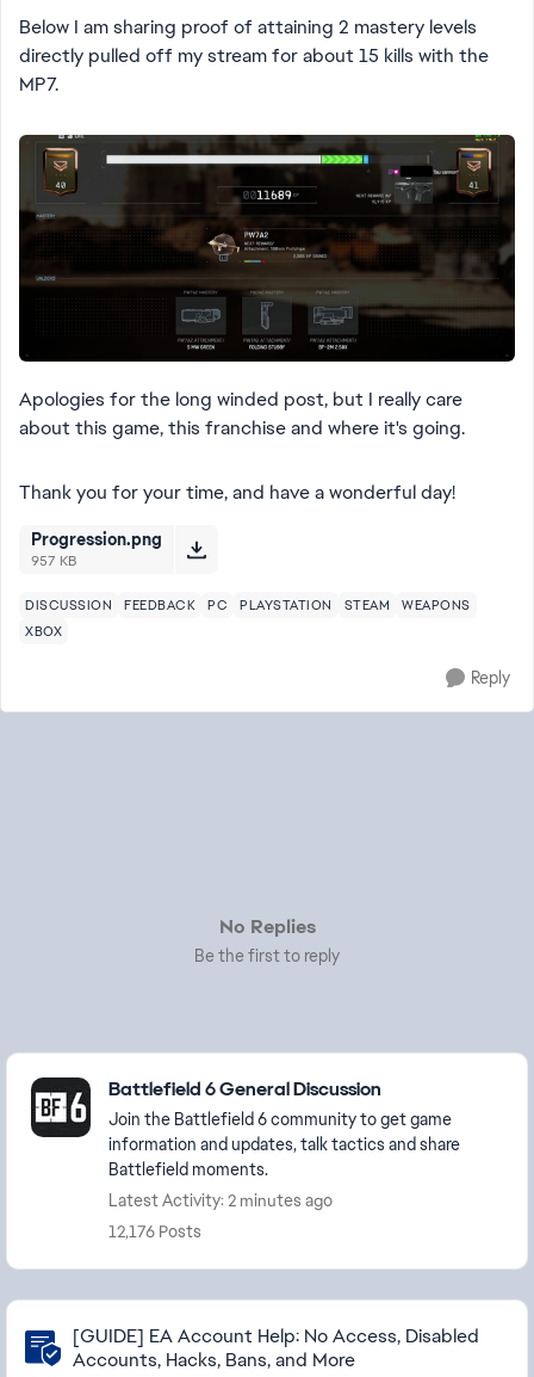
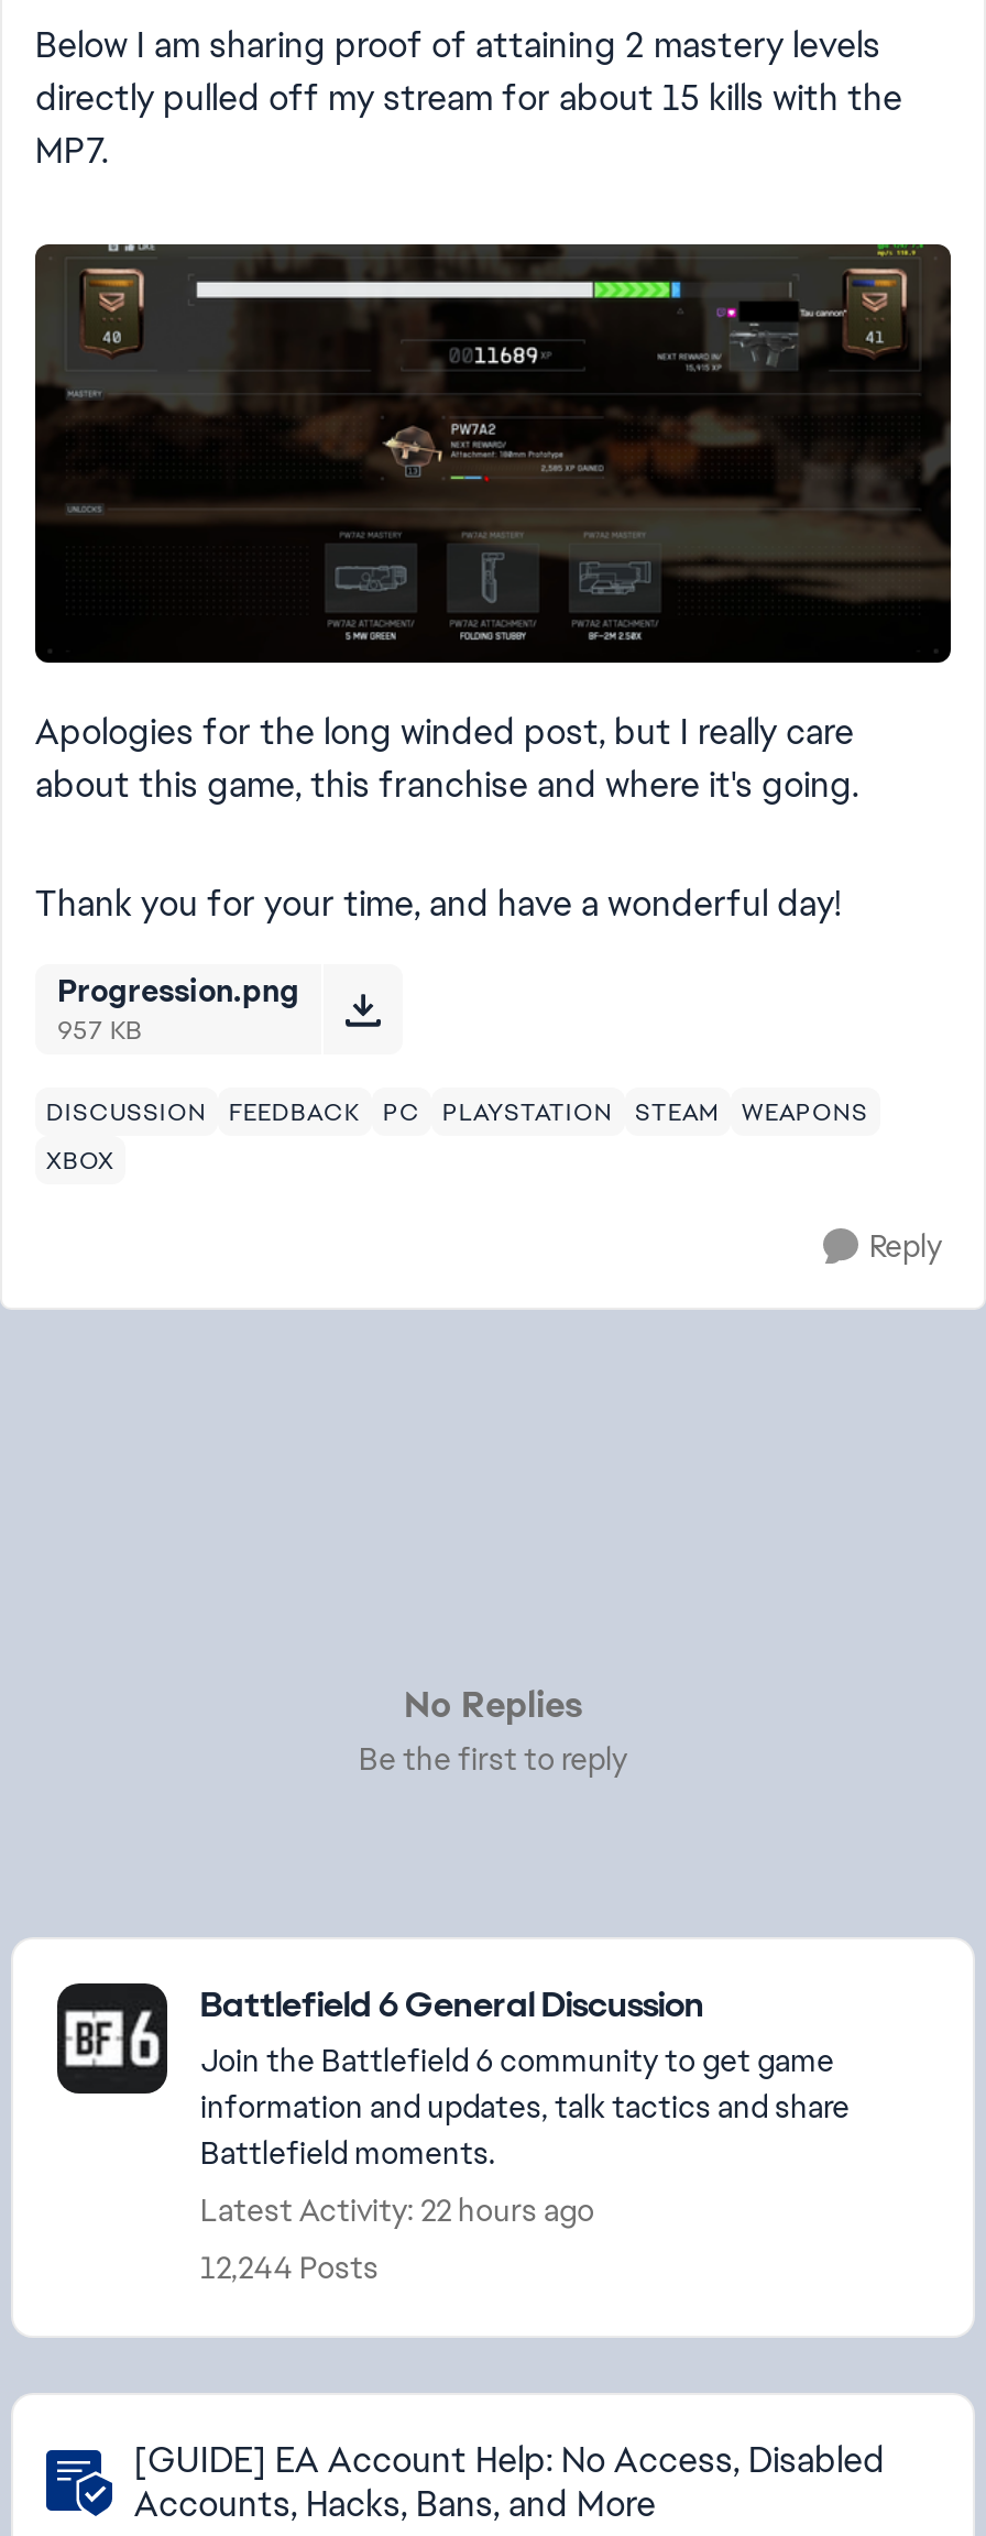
- Latest Activity: 2 minutes ago
+ Latest Activity: 22 hours ago

- 12,176 Posts
+ 12,244 Posts
